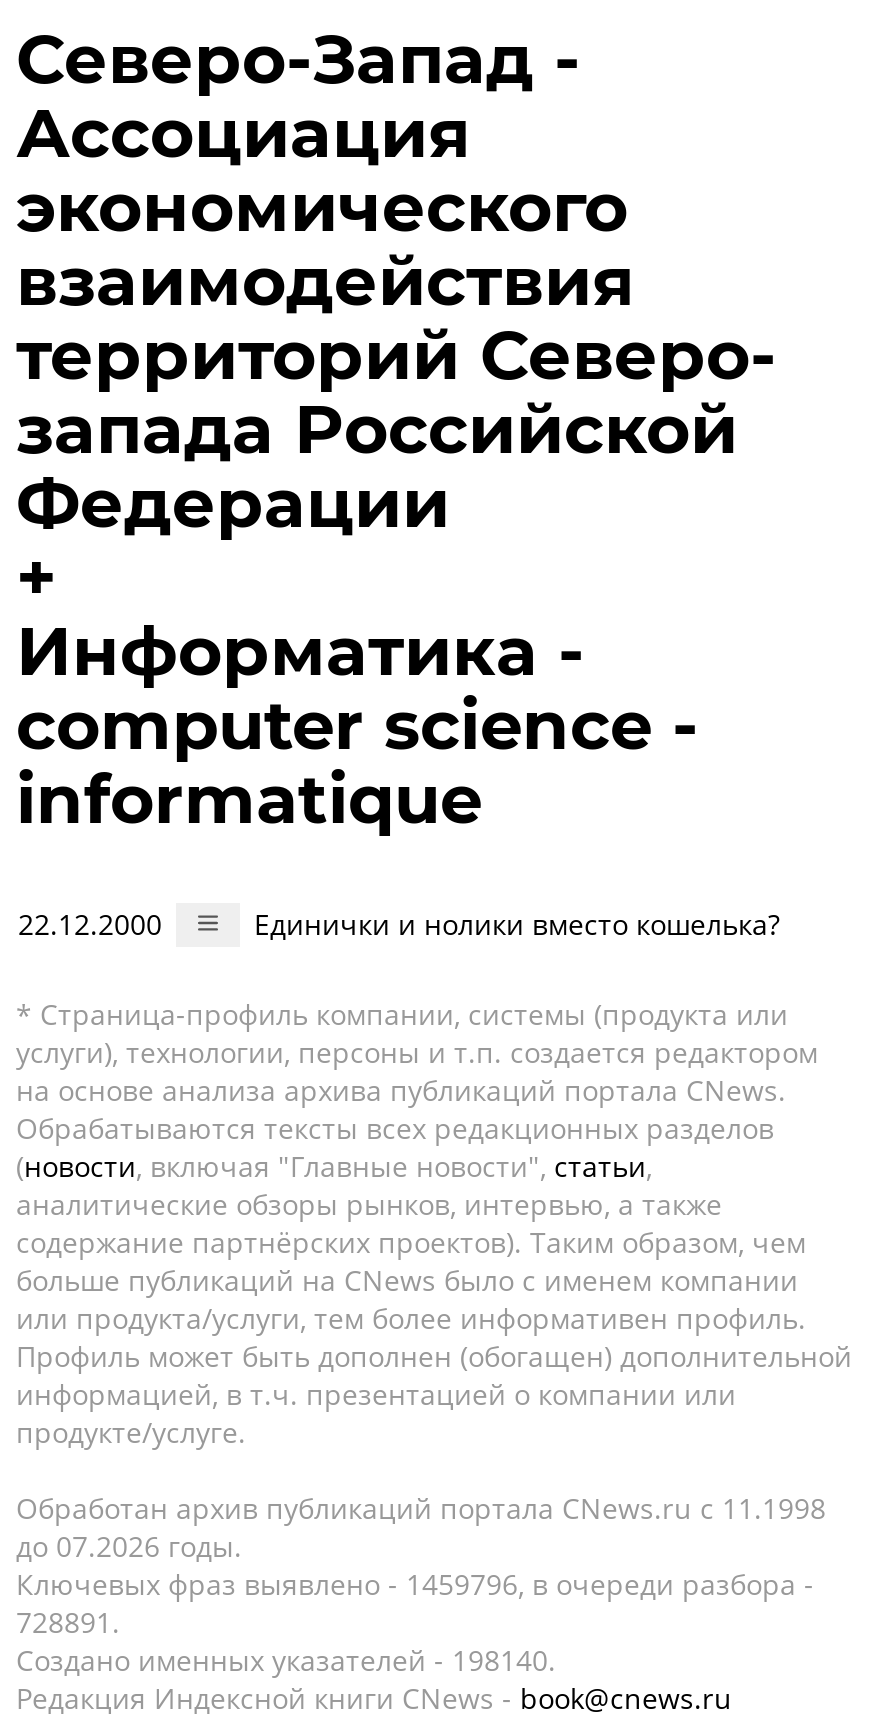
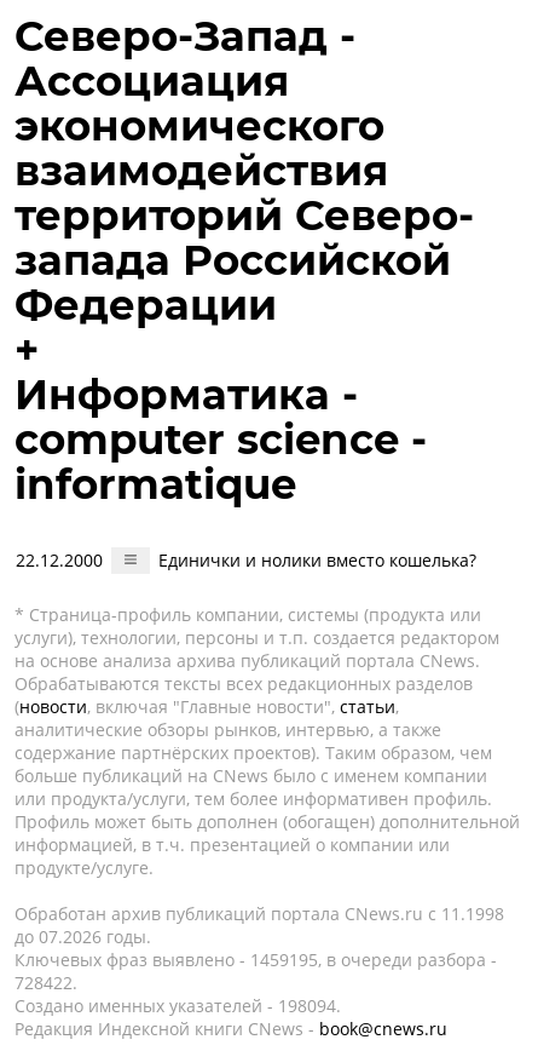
- Ключевых фраз выявлено - 1459796, в очереди разбора -
+ Ключевых фраз выявлено - 1459195, в очереди разбора -

- 728891.
+ 728422.

- Создано именных указателей - 198140.
+ Создано именных указателей - 198094.
